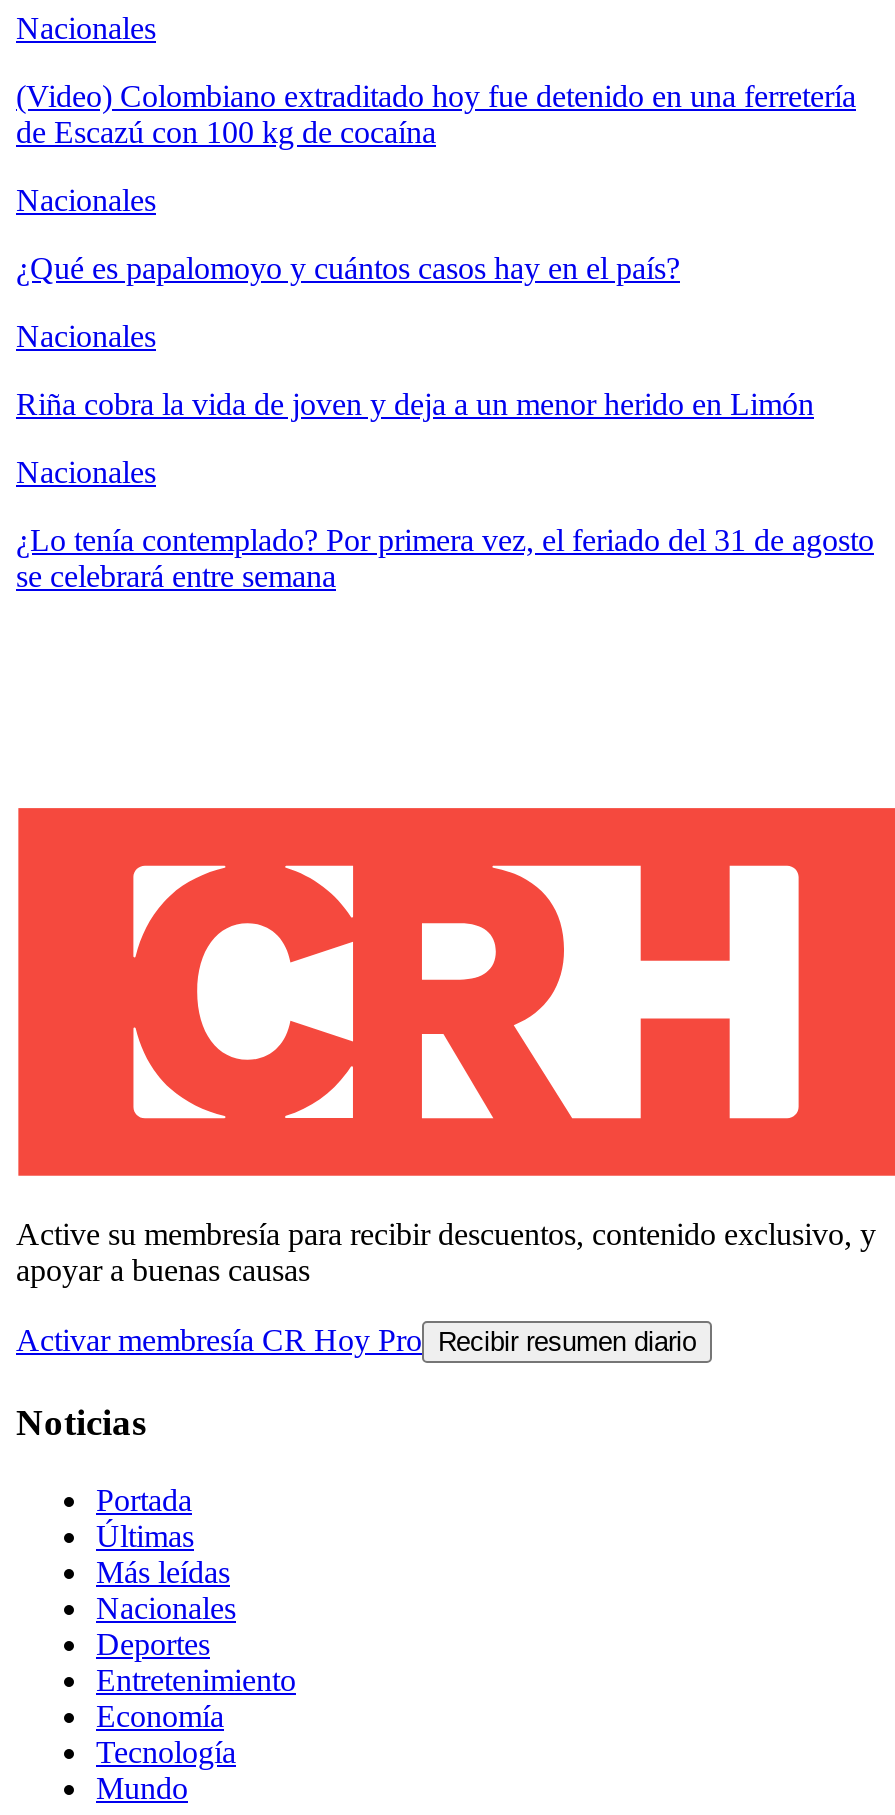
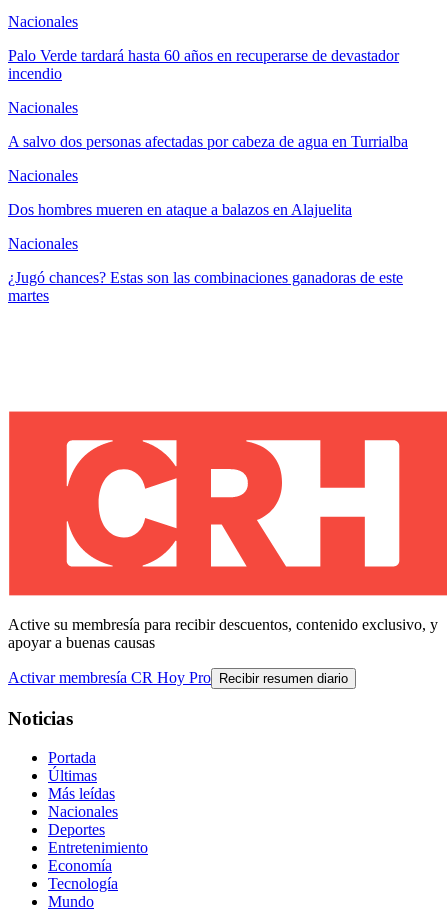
- (Video) Colombiano extraditado hoy fue detenido en una ferretería
- de Escazú con 100 kg de cocaína
+ Palo Verde tardará hasta 60 años en recuperarse de devastador
+ incendio

- ¿Qué es papalomoyo y cuántos casos hay en el país?
+ A salvo dos personas afectadas por cabeza de agua en Turrialba

- Riña cobra la vida de joven y deja a un menor herido en Limón
+ Dos hombres mueren en ataque a balazos en Alajuelita

- ¿Lo tenía contemplado? Por primera vez, el feriado del 31 de agosto
- se celebrará entre semana
+ ¿Jugó chances? Estas son las combinaciones ganadoras de este
+ martes
